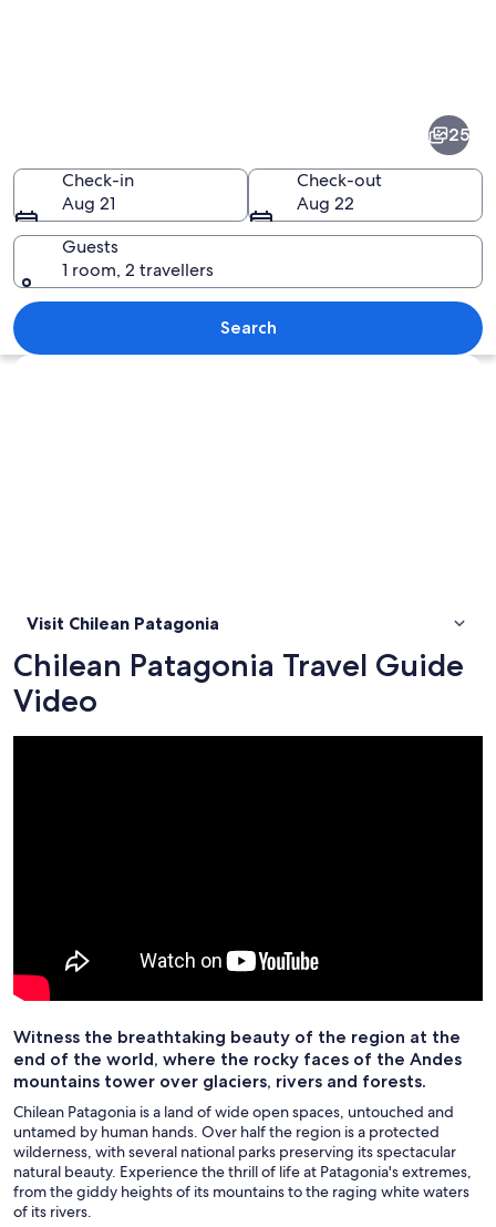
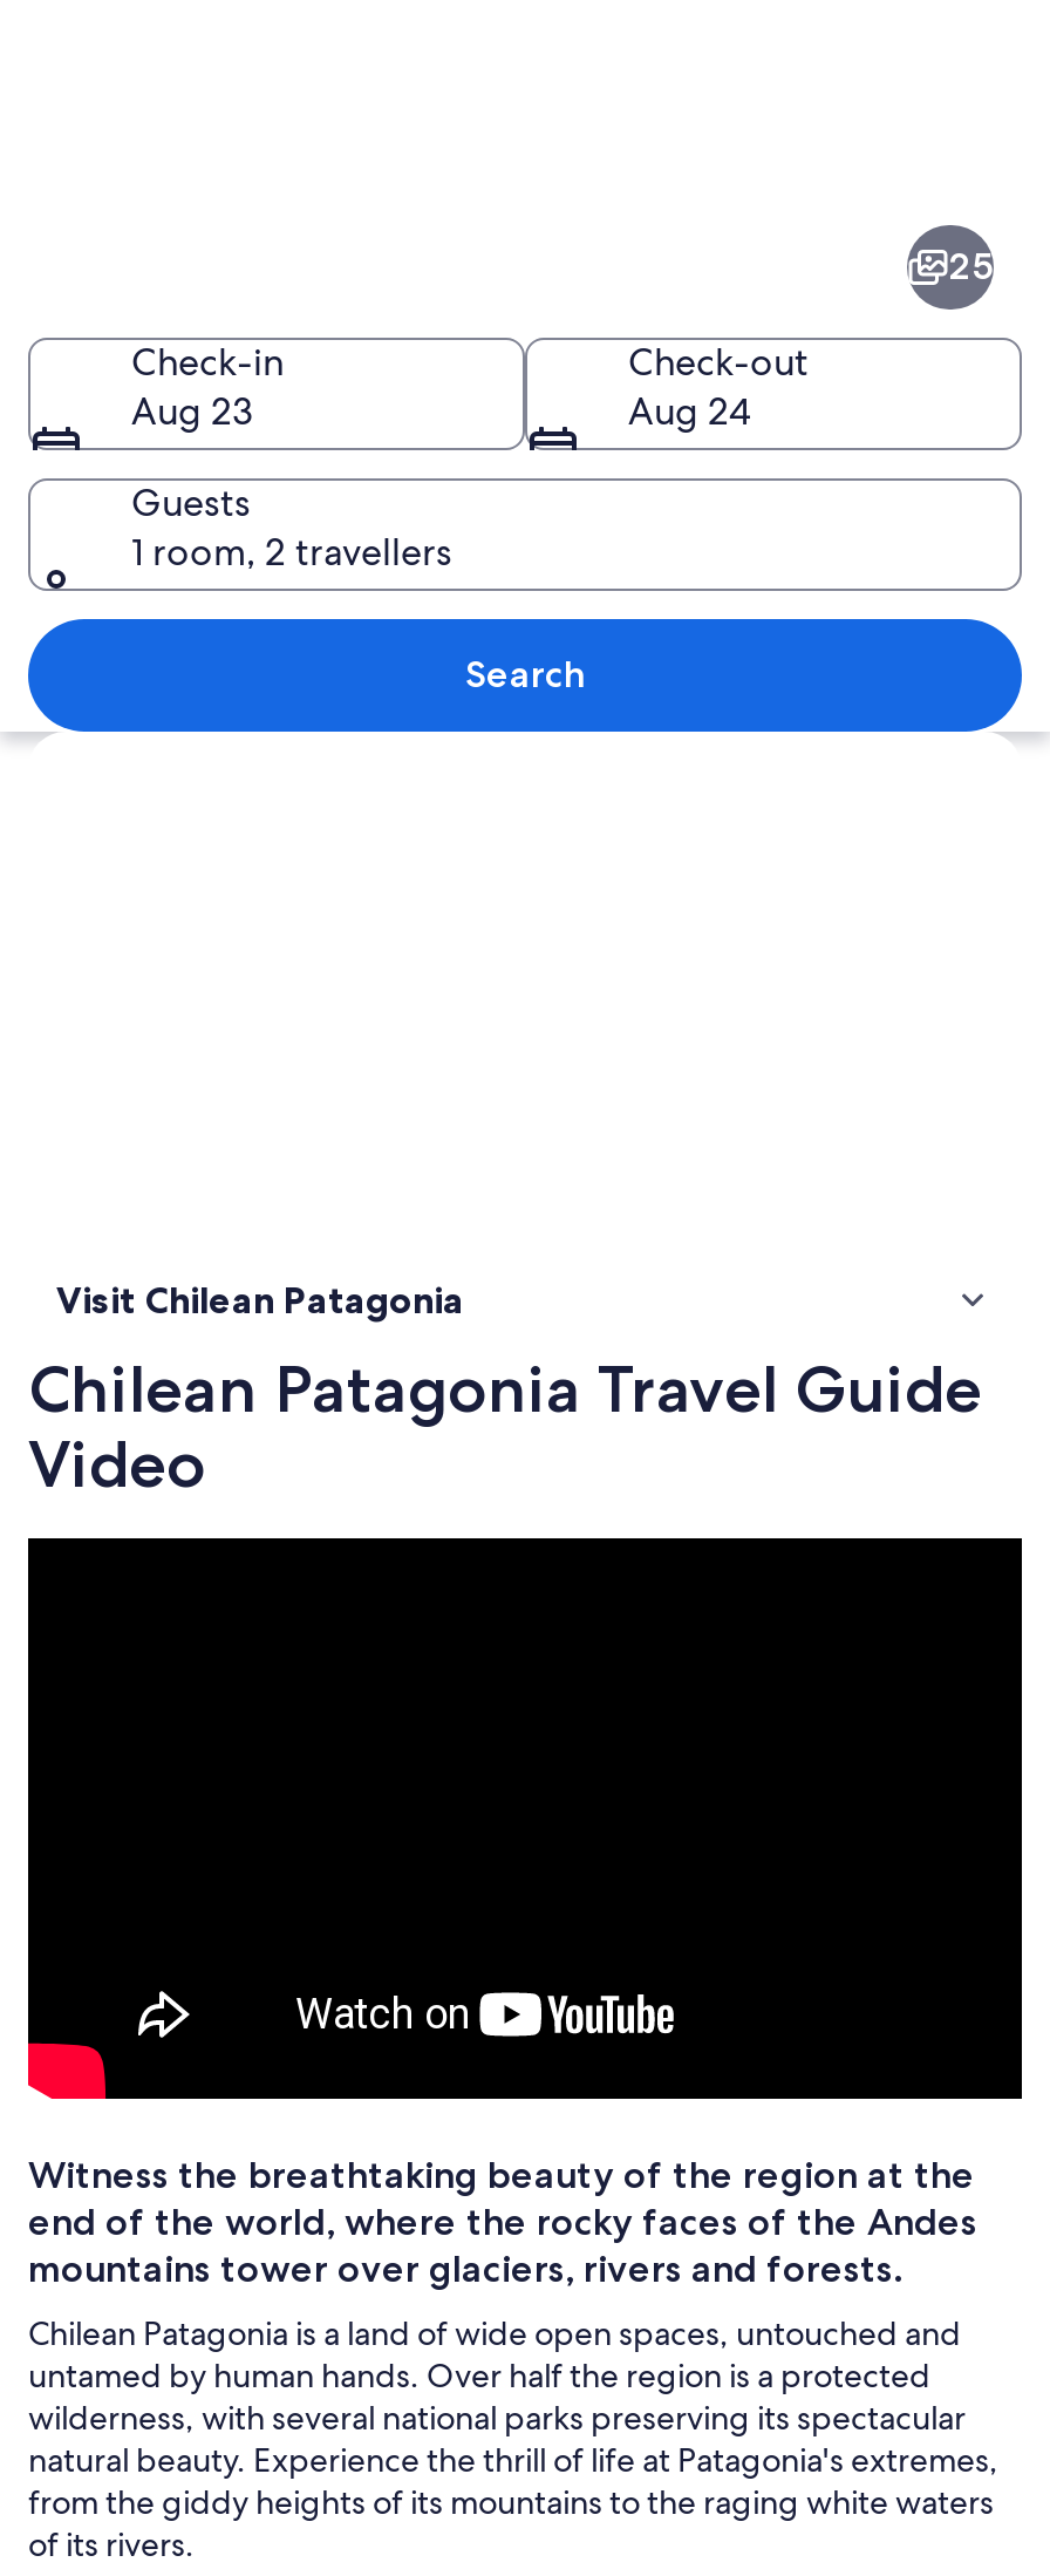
- Aug 21
+ Aug 23

- Aug 22
+ Aug 24
